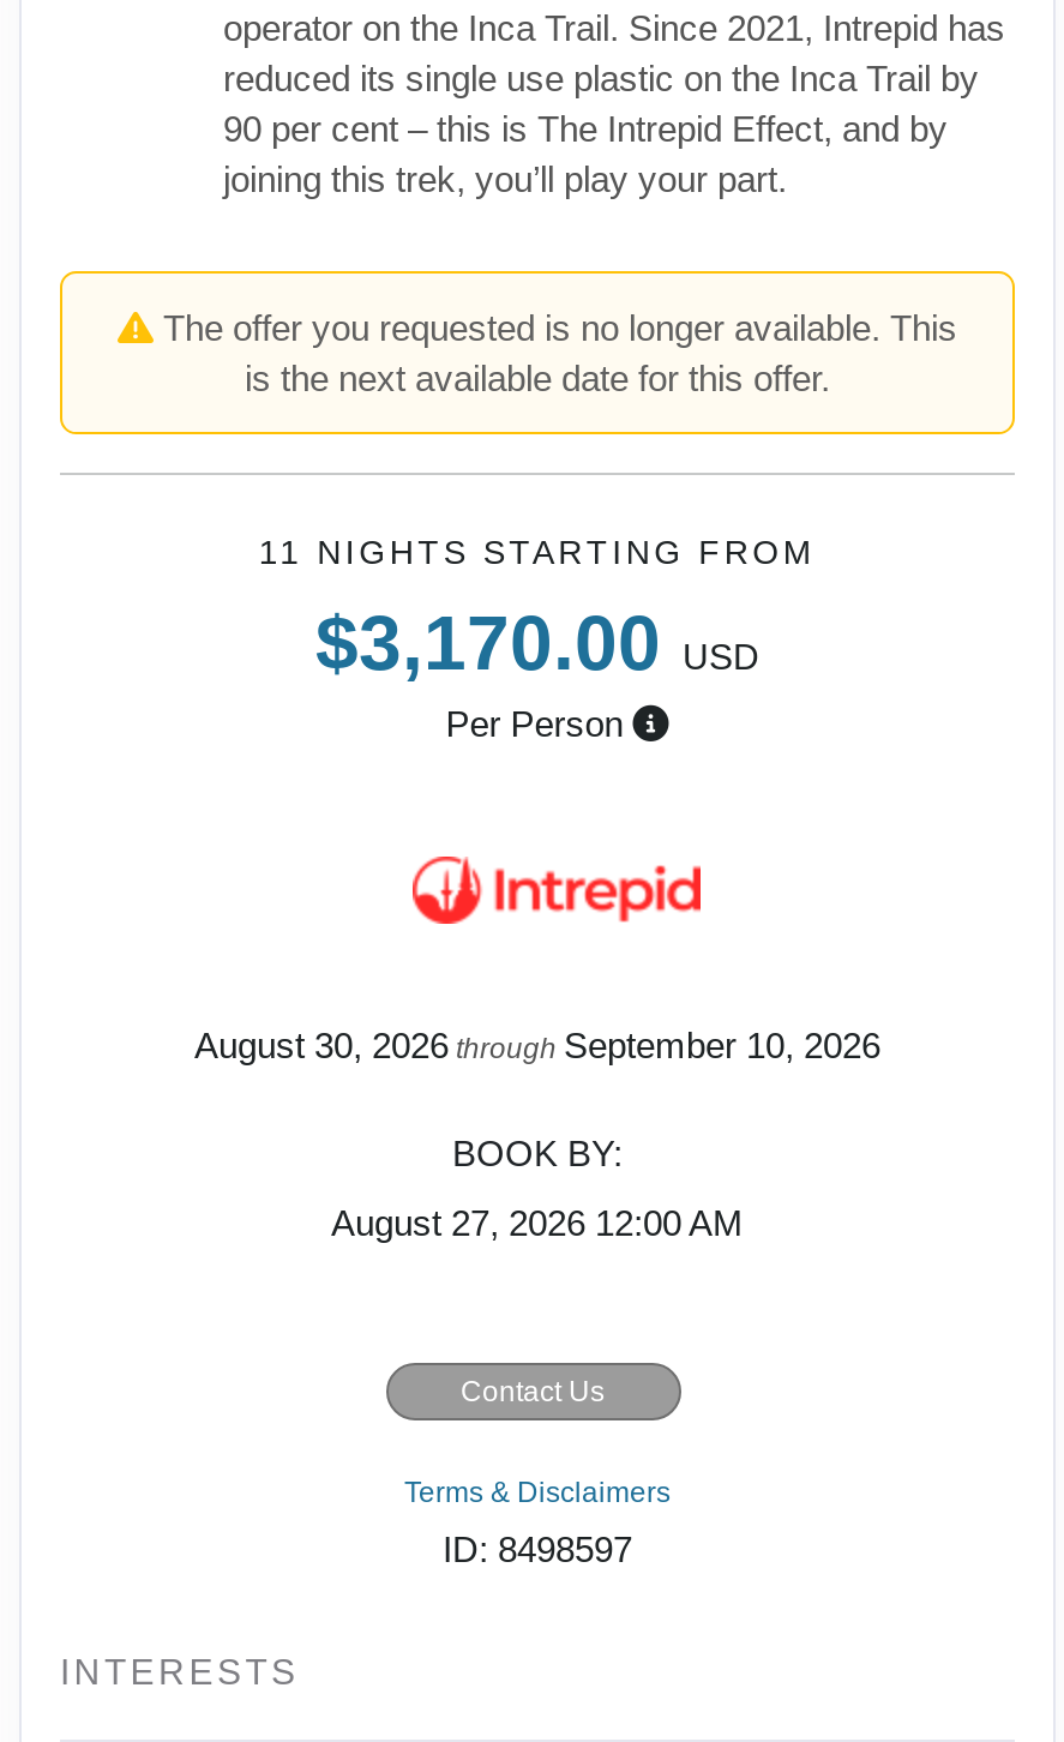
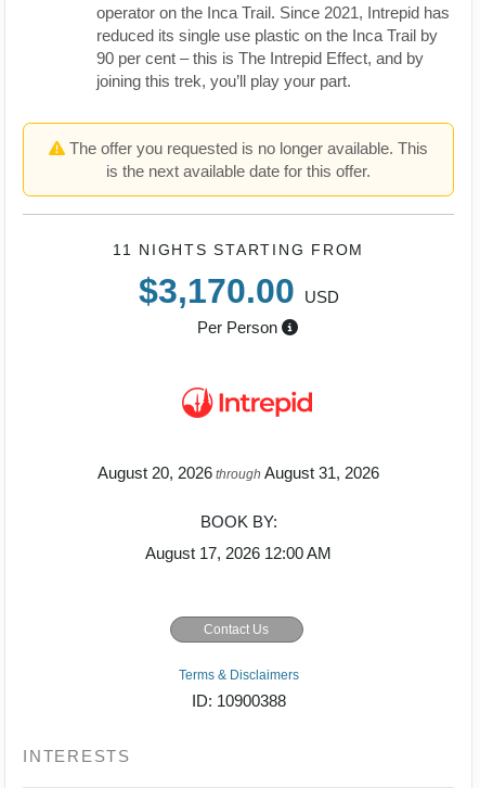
- August 30, 2026 through September 10, 2026
+ August 20, 2026 through August 31, 2026

- August 27, 2026 12:00 AM
+ August 17, 2026 12:00 AM

- ID: 8498597
+ ID: 10900388
